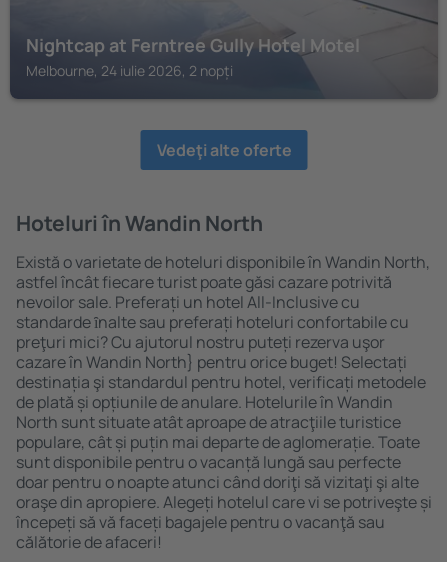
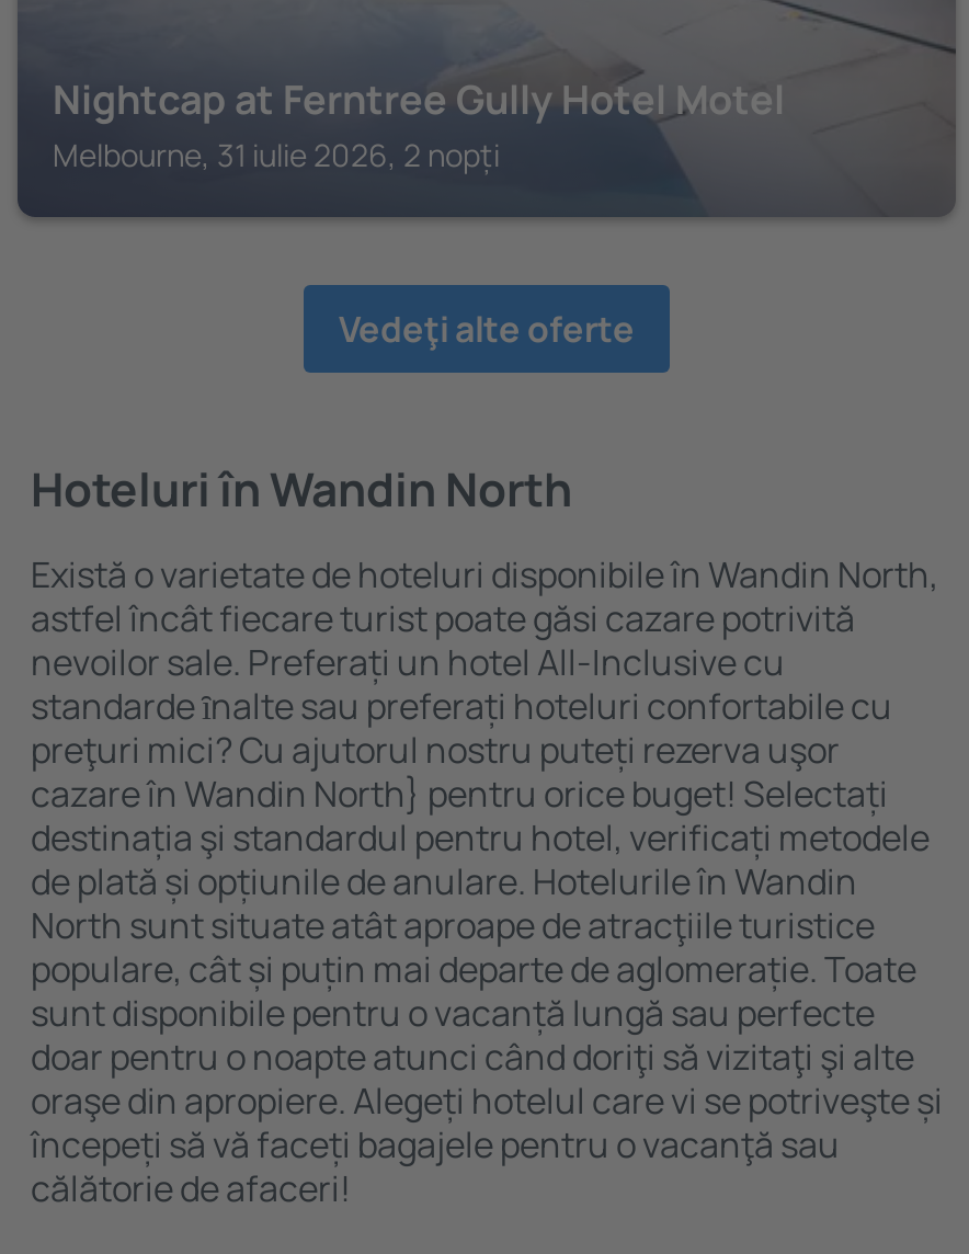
- Melbourne, 24 iulie 2026, 2 nopți
+ Melbourne, 31 iulie 2026, 2 nopți
